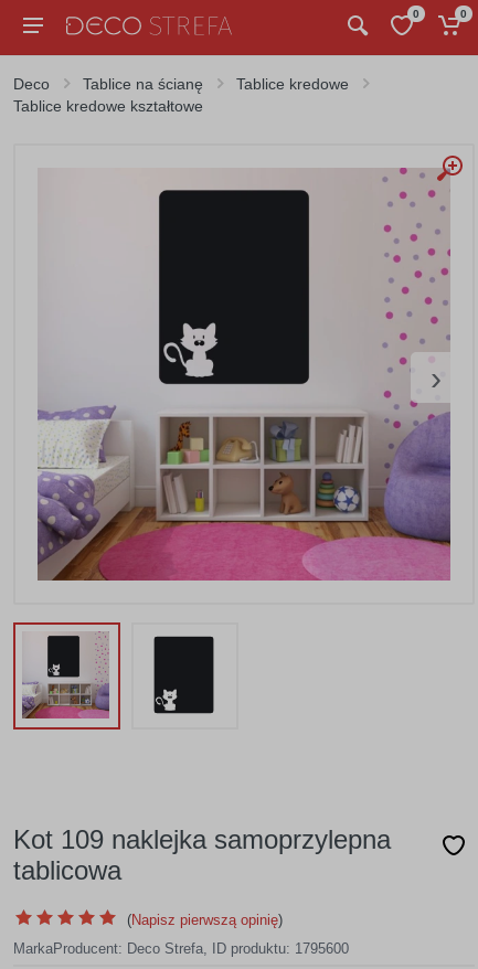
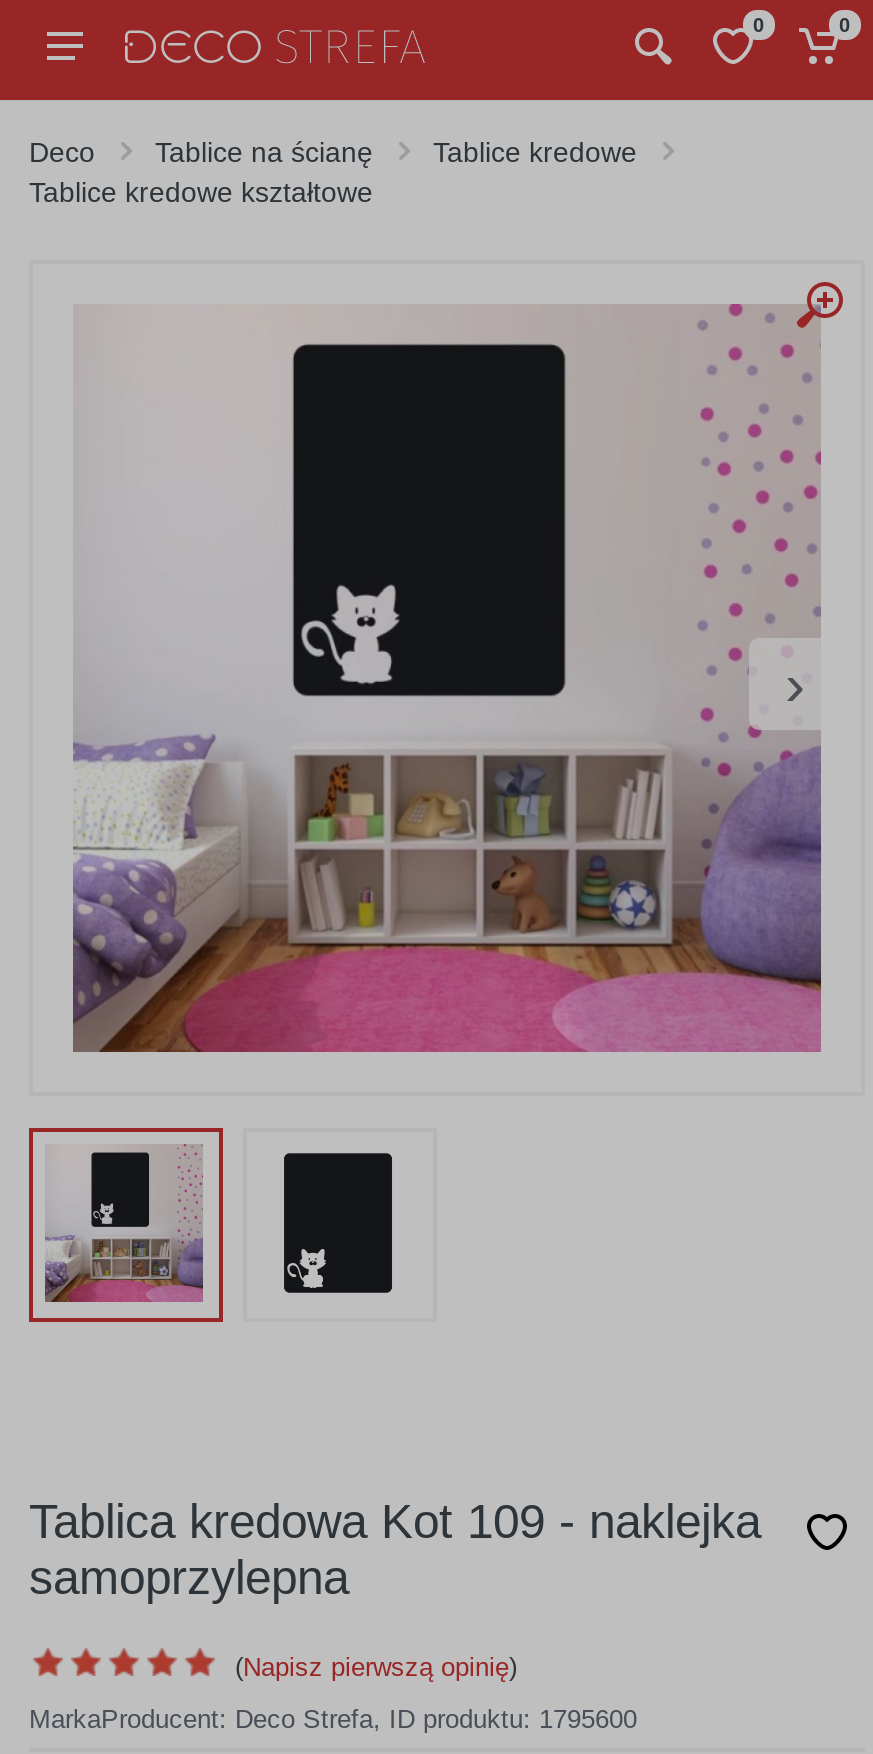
- Kot 109 naklejka samoprzylepna
- tablicowa
+ Tablica kredowa Kot 109 - naklejka
+ samoprzylepna
